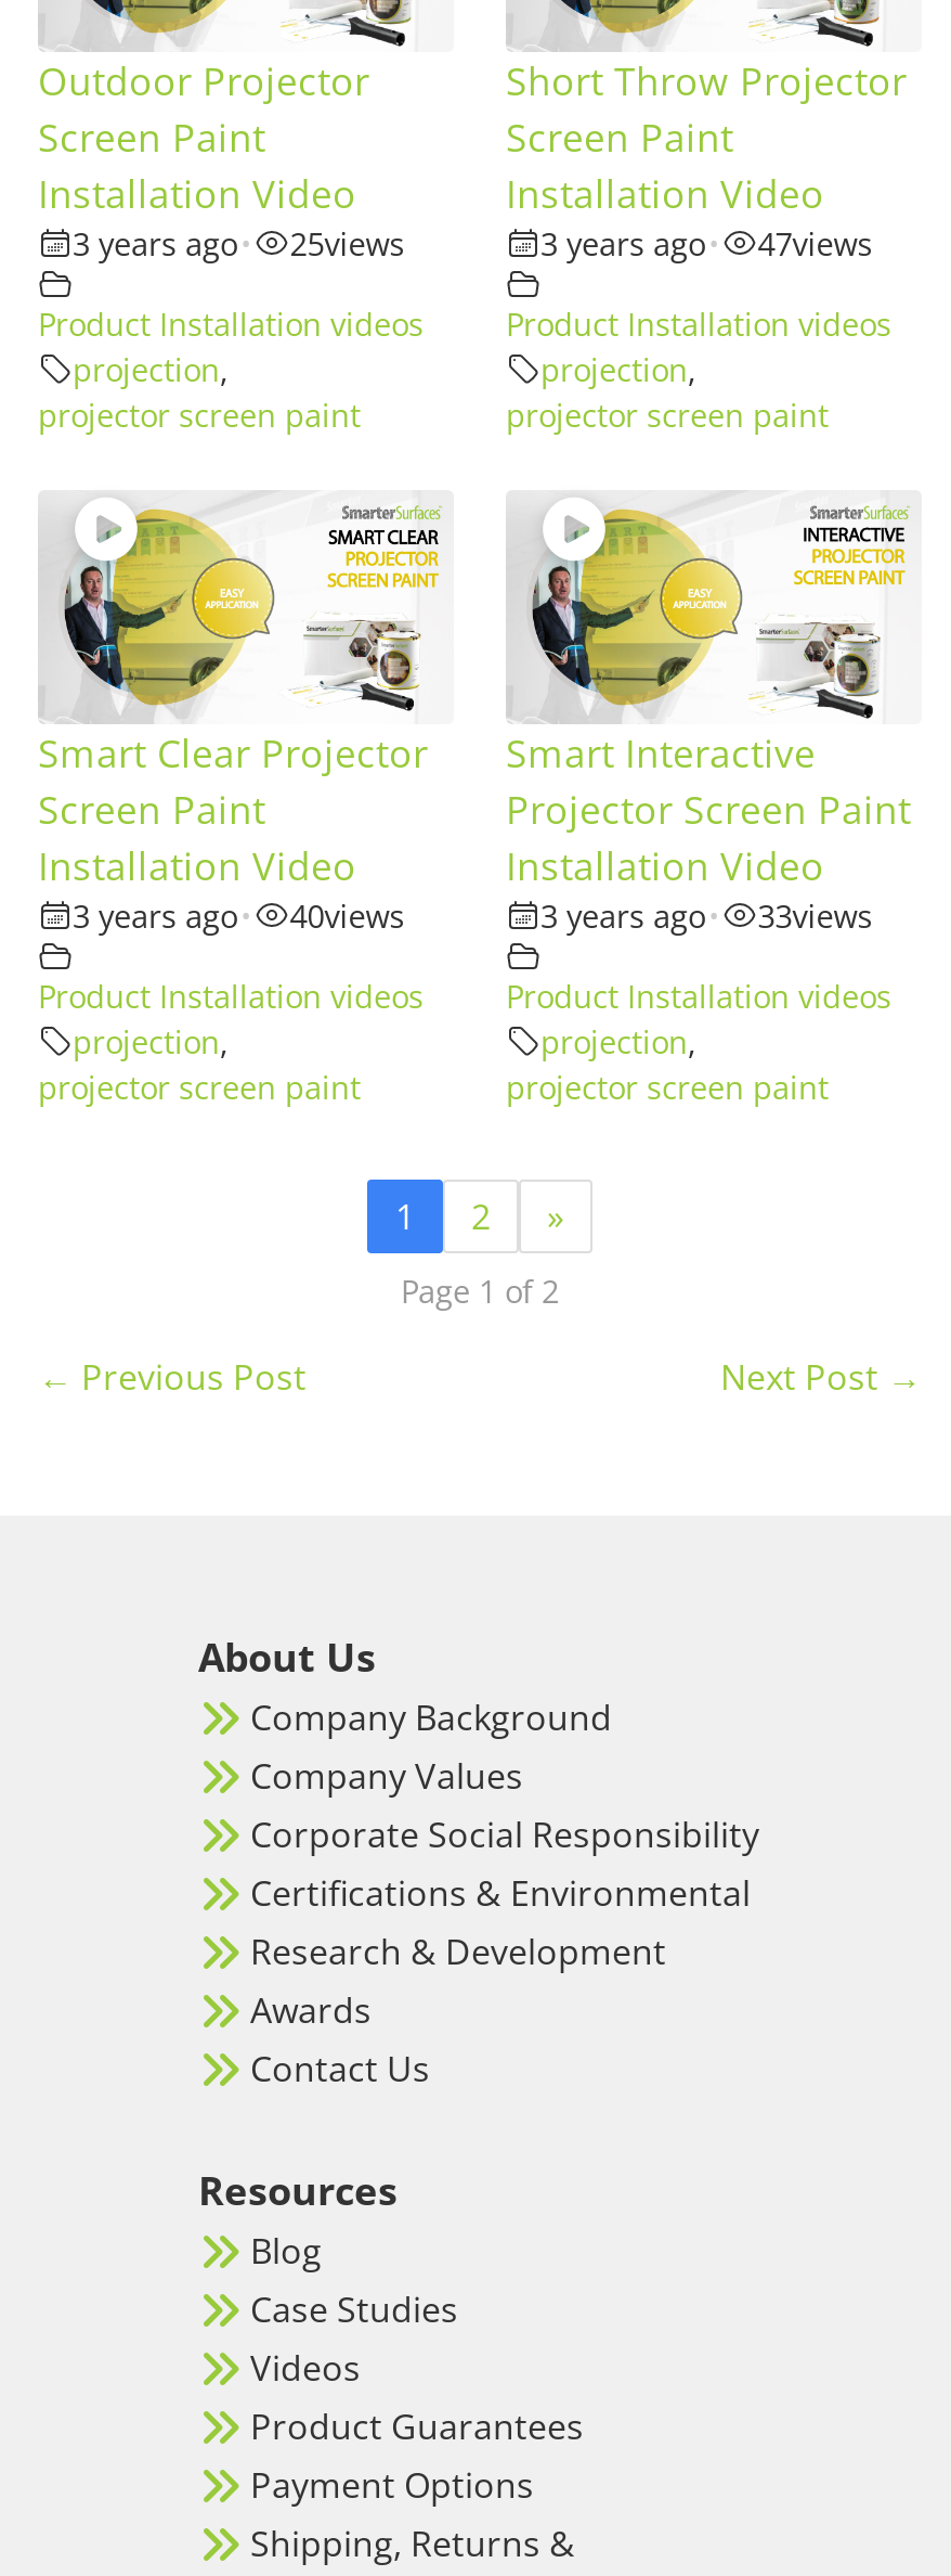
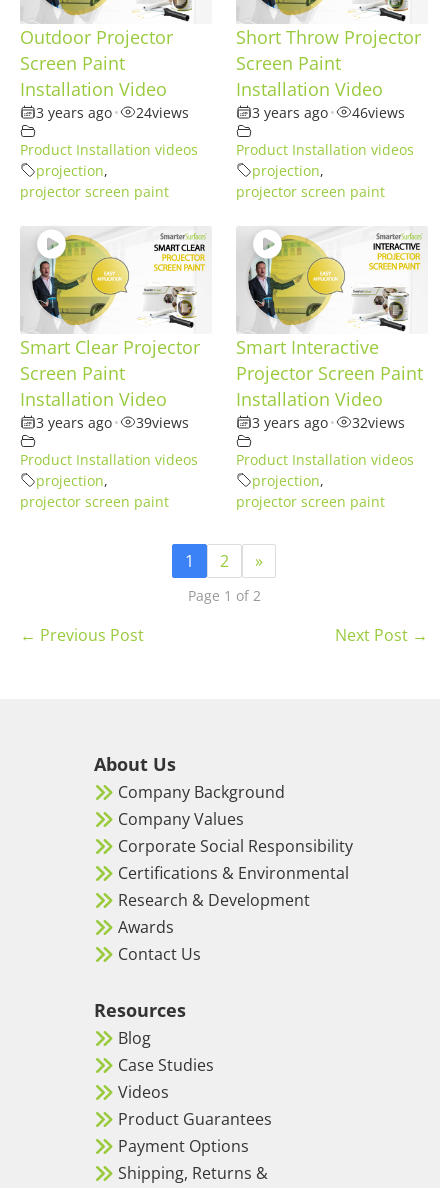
- 3 years ago • 25views
+ 3 years ago • 24views

- 3 years ago • 47views
+ 3 years ago • 46views

- 3 years ago • 40views
+ 3 years ago • 39views

- 3 years ago • 33views
+ 3 years ago • 32views
